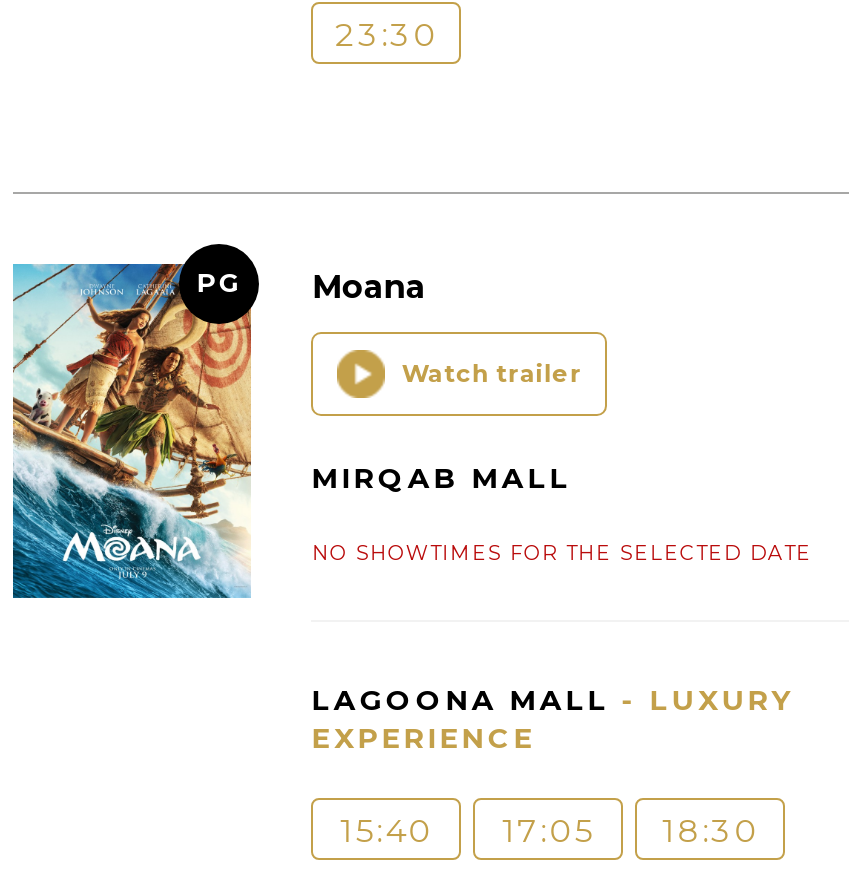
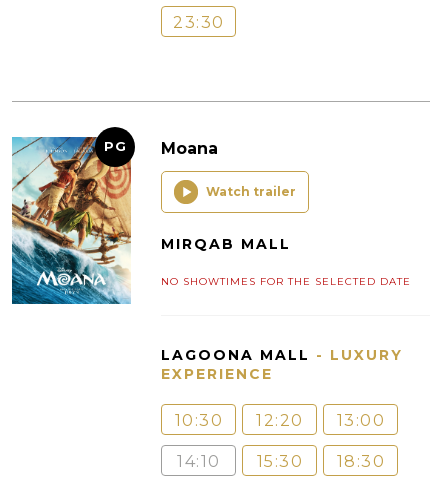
- 15:40
- 17:05
+ 10:30
+ 12:20
+ 13:00
+ 14:10
+ 15:30
